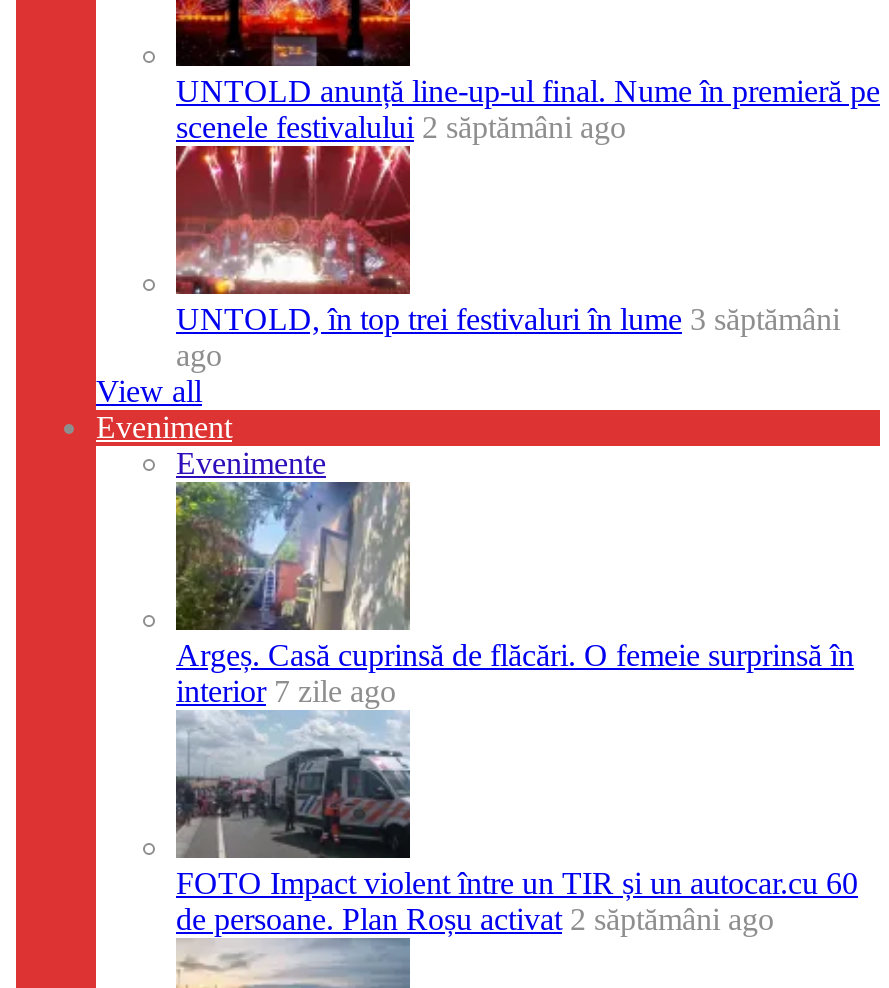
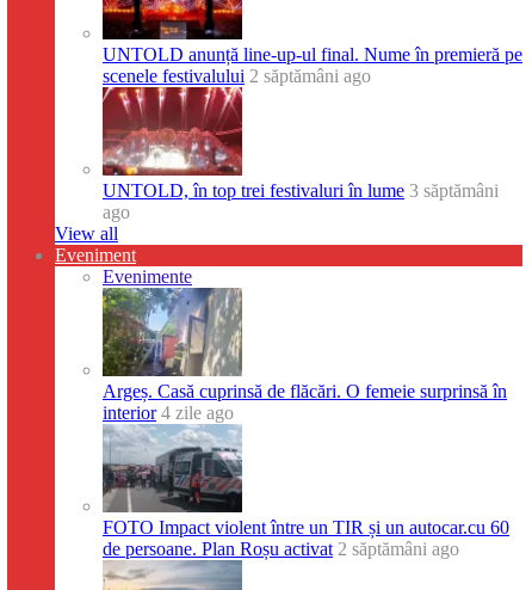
- interior 7 zile ago
+ interior 4 zile ago
